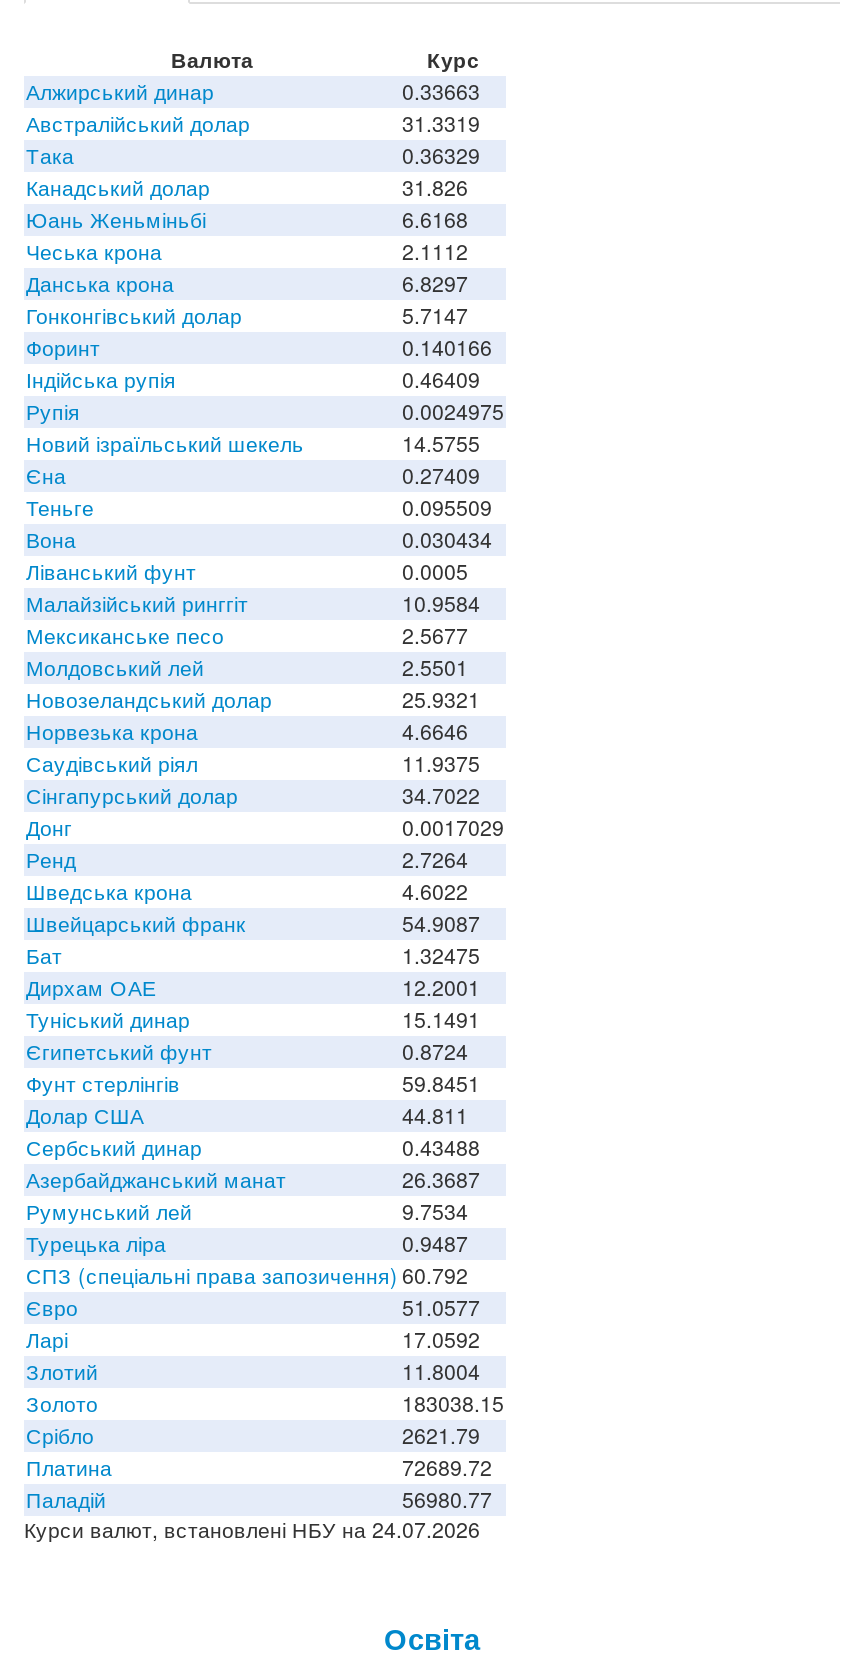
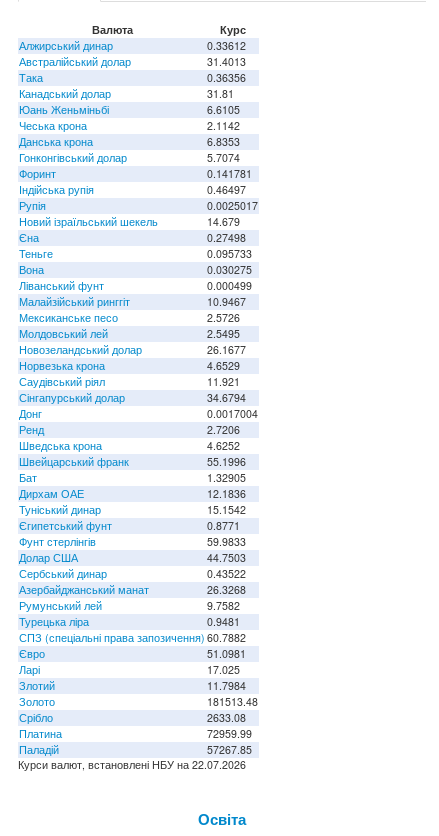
- 0.33663
+ 0.33612

- 31.3319
+ 31.4013

- 0.36329
+ 0.36356

- 31.826
+ 31.81

- 6.6168
+ 6.6105

- 2.1112
+ 2.1142

- 6.8297
+ 6.8353

- 5.7147
+ 5.7074

- 0.140166
+ 0.141781

- 0.46409
+ 0.46497

- 0.0024975
+ 0.0025017

- 14.5755
+ 14.679

- 0.27409
+ 0.27498

- 0.095509
+ 0.095733

- 0.030434
+ 0.030275

- 0.0005
+ 0.000499

- 10.9584
+ 10.9467

- 2.5677
+ 2.5726

- 2.5501
+ 2.5495

- 25.9321
+ 26.1677

- 4.6646
+ 4.6529

- 11.9375
+ 11.921

- 34.7022
+ 34.6794

- 0.0017029
+ 0.0017004

- 2.7264
+ 2.7206

- 4.6022
+ 4.6252

- 54.9087
+ 55.1996

- 1.32475
+ 1.32905

- 12.2001
+ 12.1836

- 15.1491
+ 15.1542

- 0.8724
+ 0.8771

- 59.8451
+ 59.9833

- 44.811
+ 44.7503

- 0.43488
+ 0.43522

- 26.3687
+ 26.3268

- 9.7534
+ 9.7582

- 0.9487
+ 0.9481

- СПЗ (спеціальні права запозичення) 60.792
+ СПЗ (спеціальні права запозичення) 60.7882

- 51.0577
+ 51.0981

- 17.0592
+ 17.025

- 11.8004
+ 11.7984

- 183038.15
+ 181513.48

- 2621.79
+ 2633.08

- 72689.72
+ 72959.99

- 56980.77
+ 57267.85

- Курси валют, встановлені НБУ на 24.07.2026
+ Курси валют, встановлені НБУ на 22.07.2026
